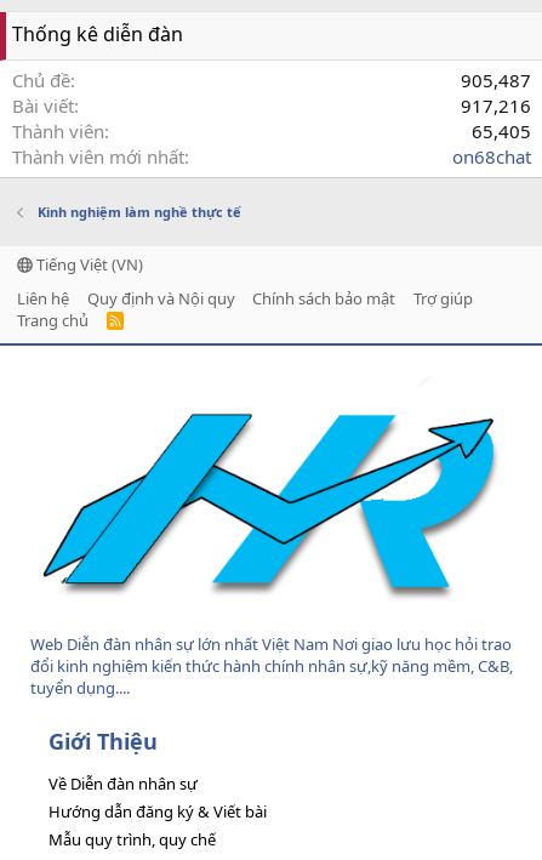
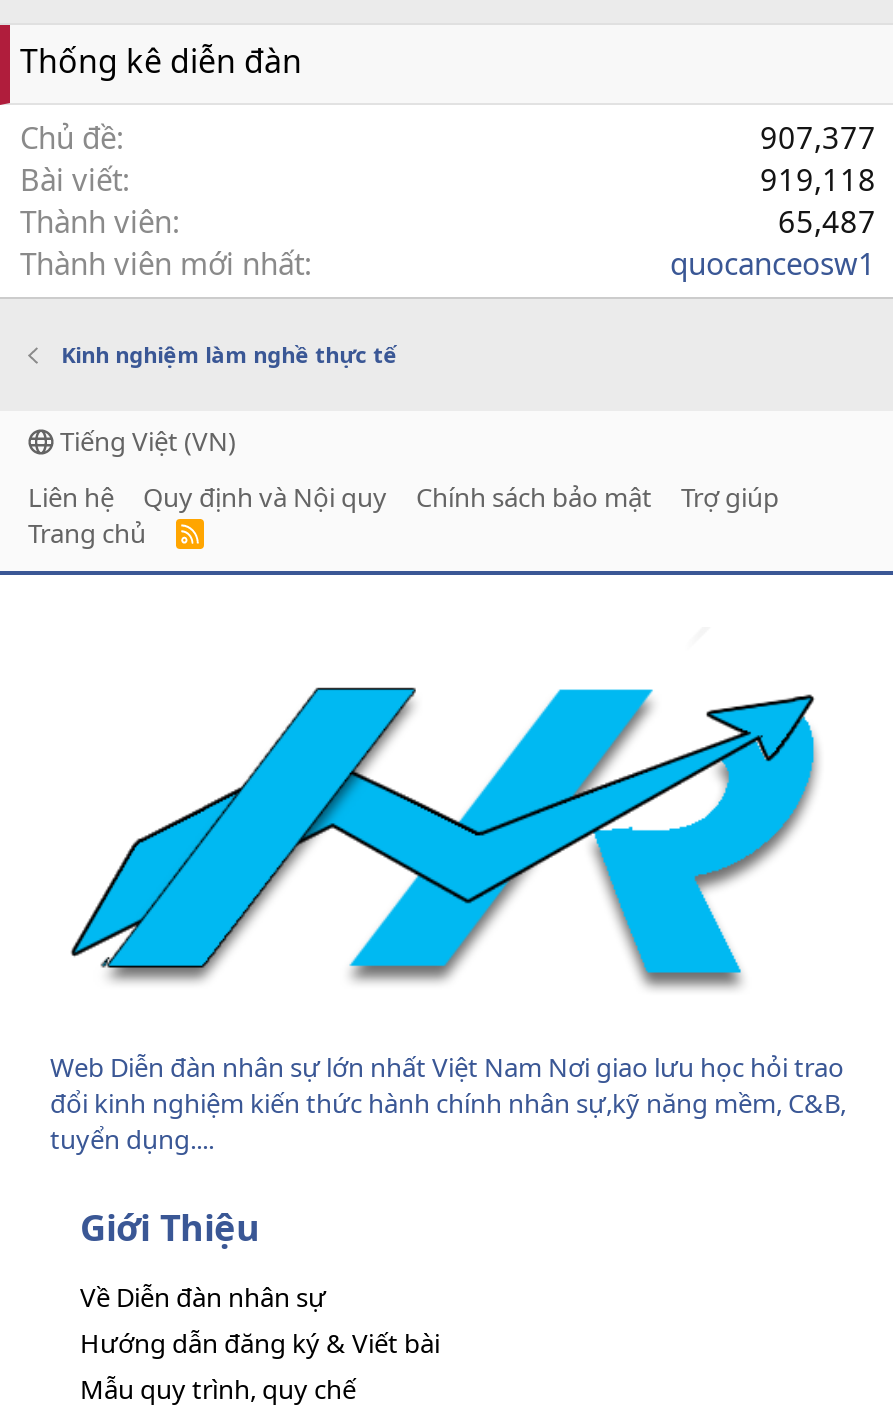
- 905,487
+ 907,377

- 917,216
+ 919,118

- 65,405
+ 65,487

- on68chat
+ quocanceosw1
